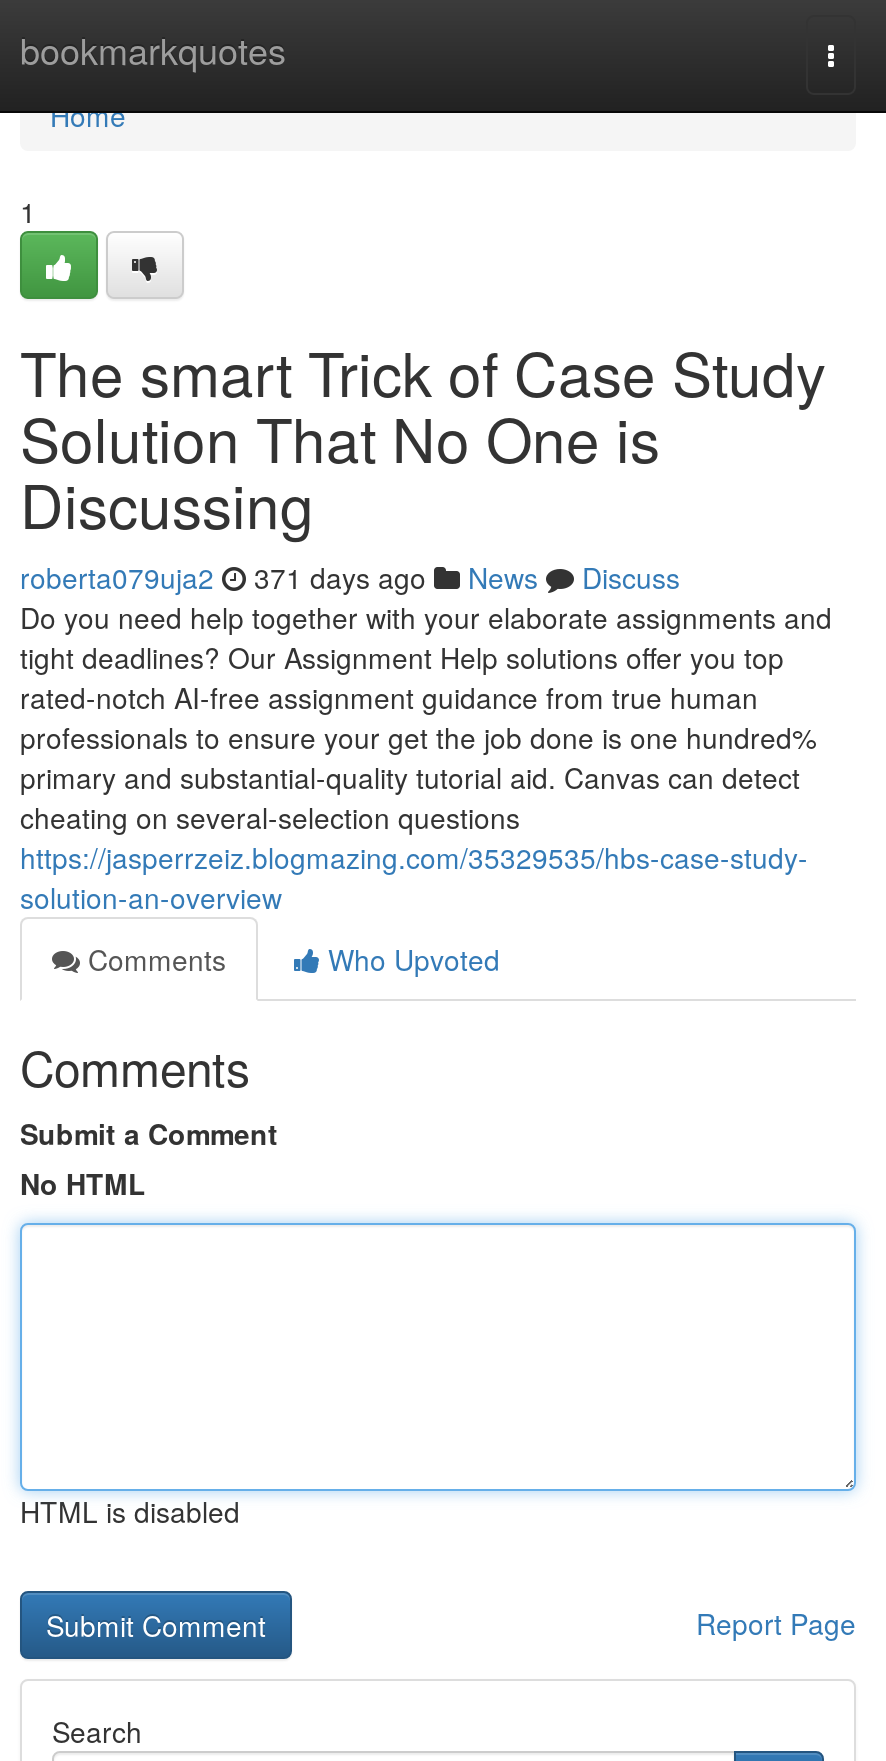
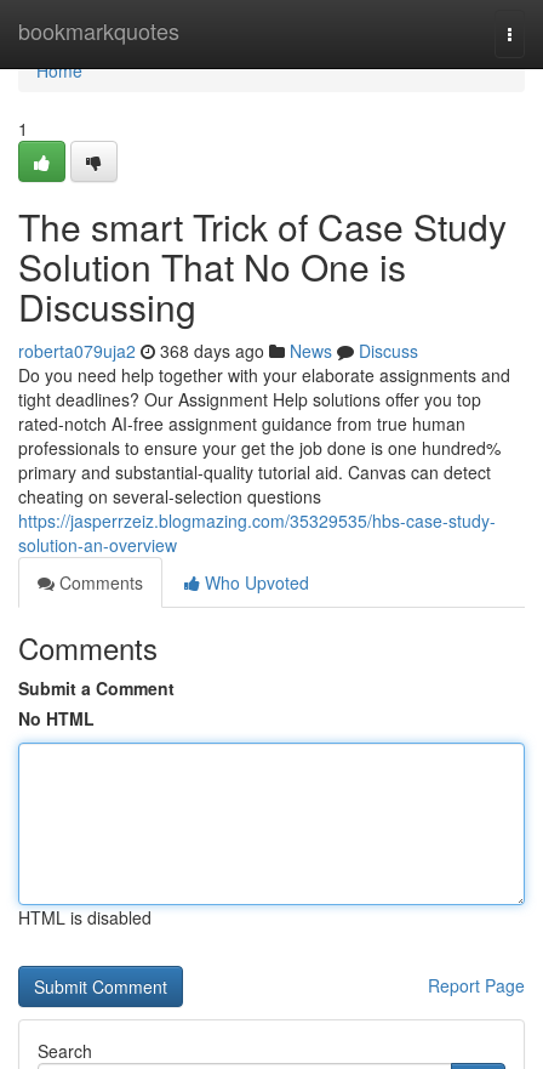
- roberta079uja2 371 days ago News Discuss
+ roberta079uja2 368 days ago News Discuss
